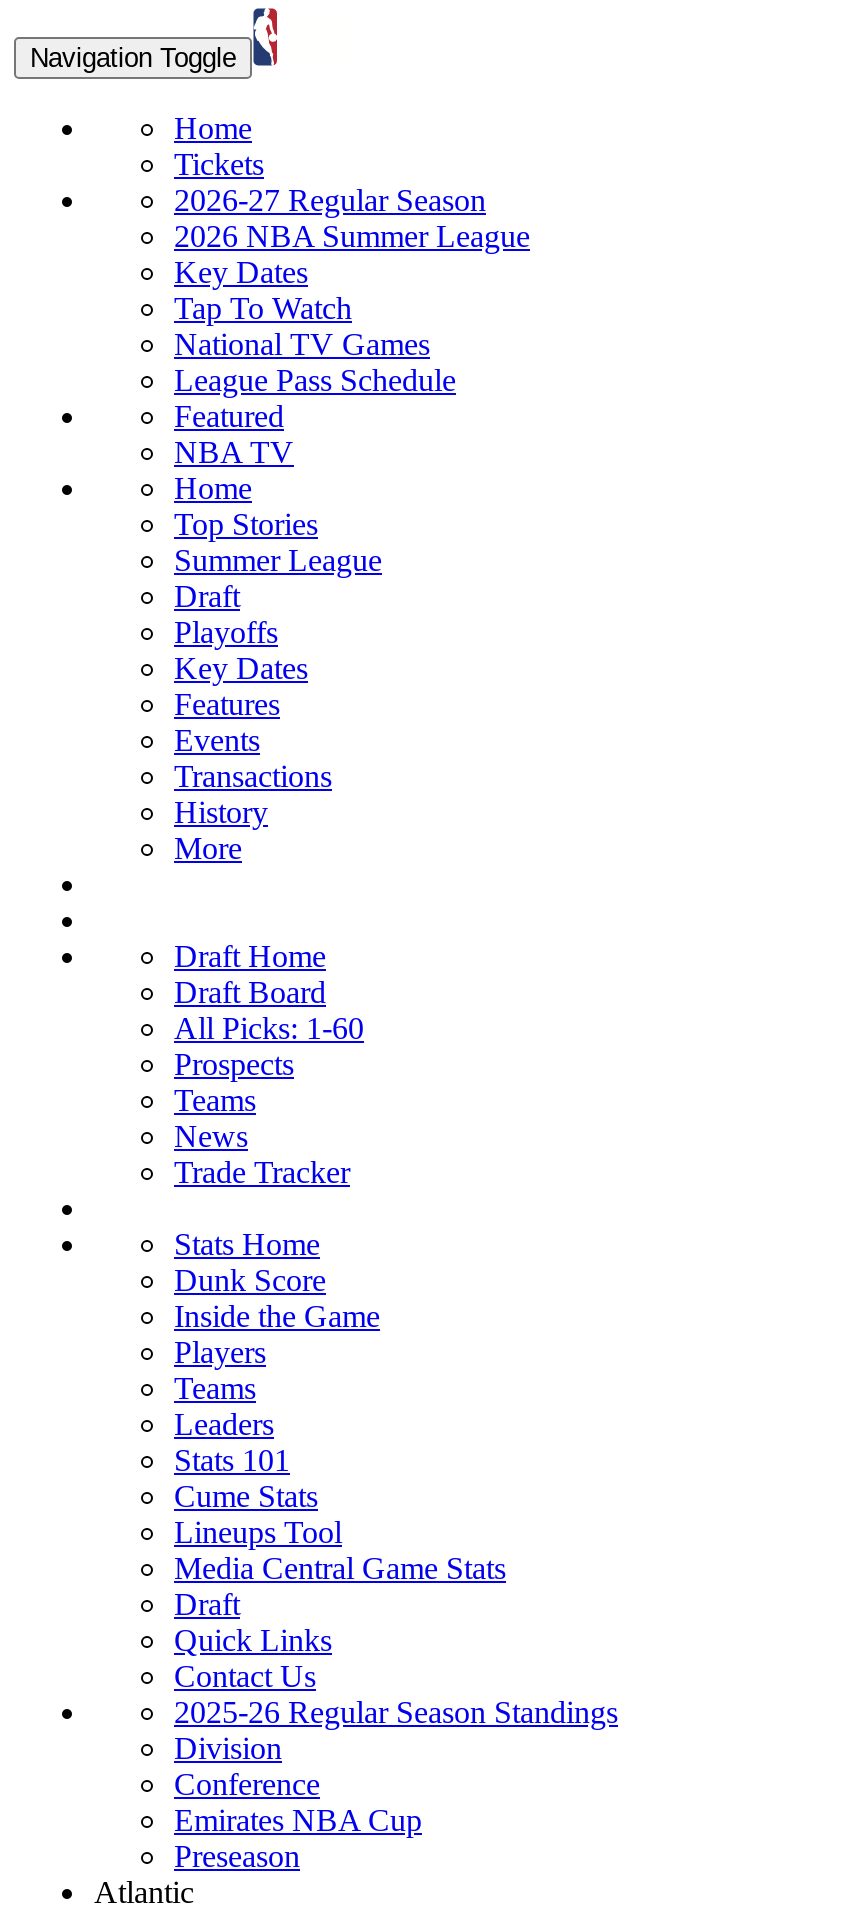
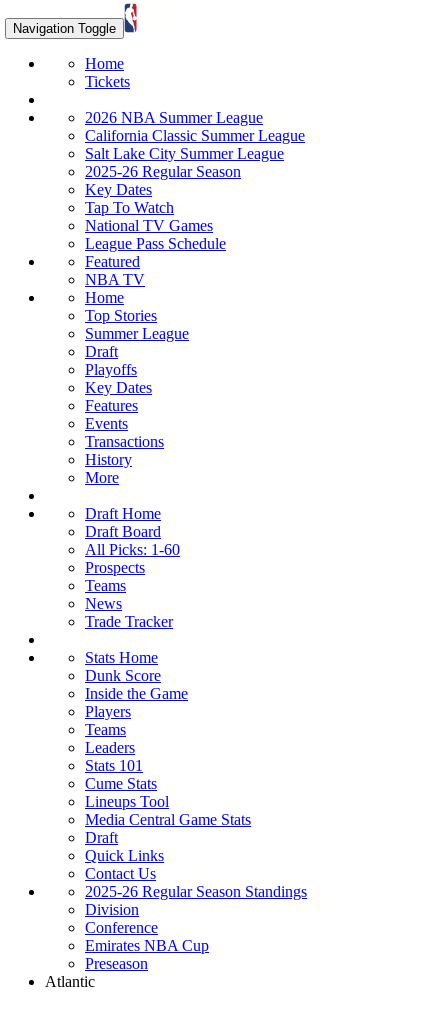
- 2026-27 Regular Season

+ California Classic Summer League
+ Salt Lake City Summer League
+ 2025-26 Regular Season

moved down: Key Dates | Tap To Watch | National TV Games | ... | History | More
